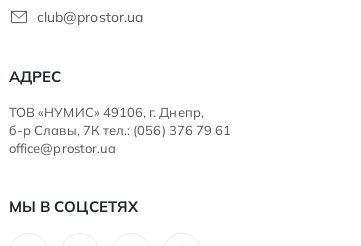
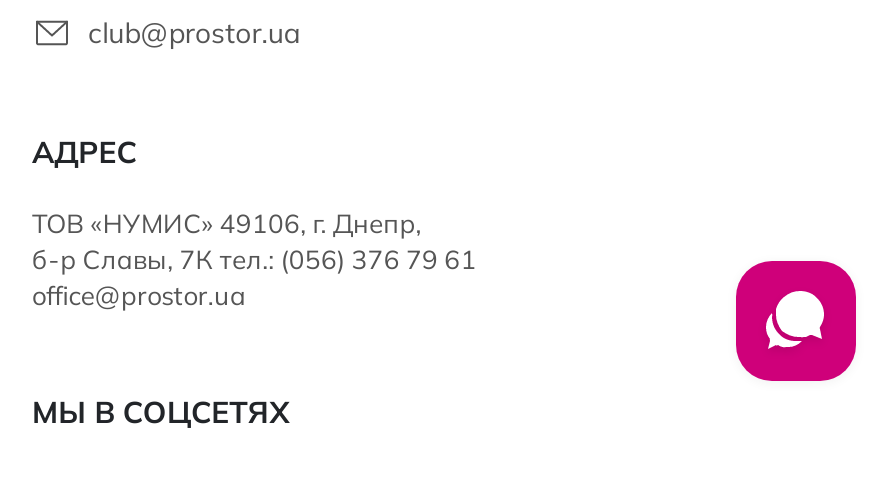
+ [image]
